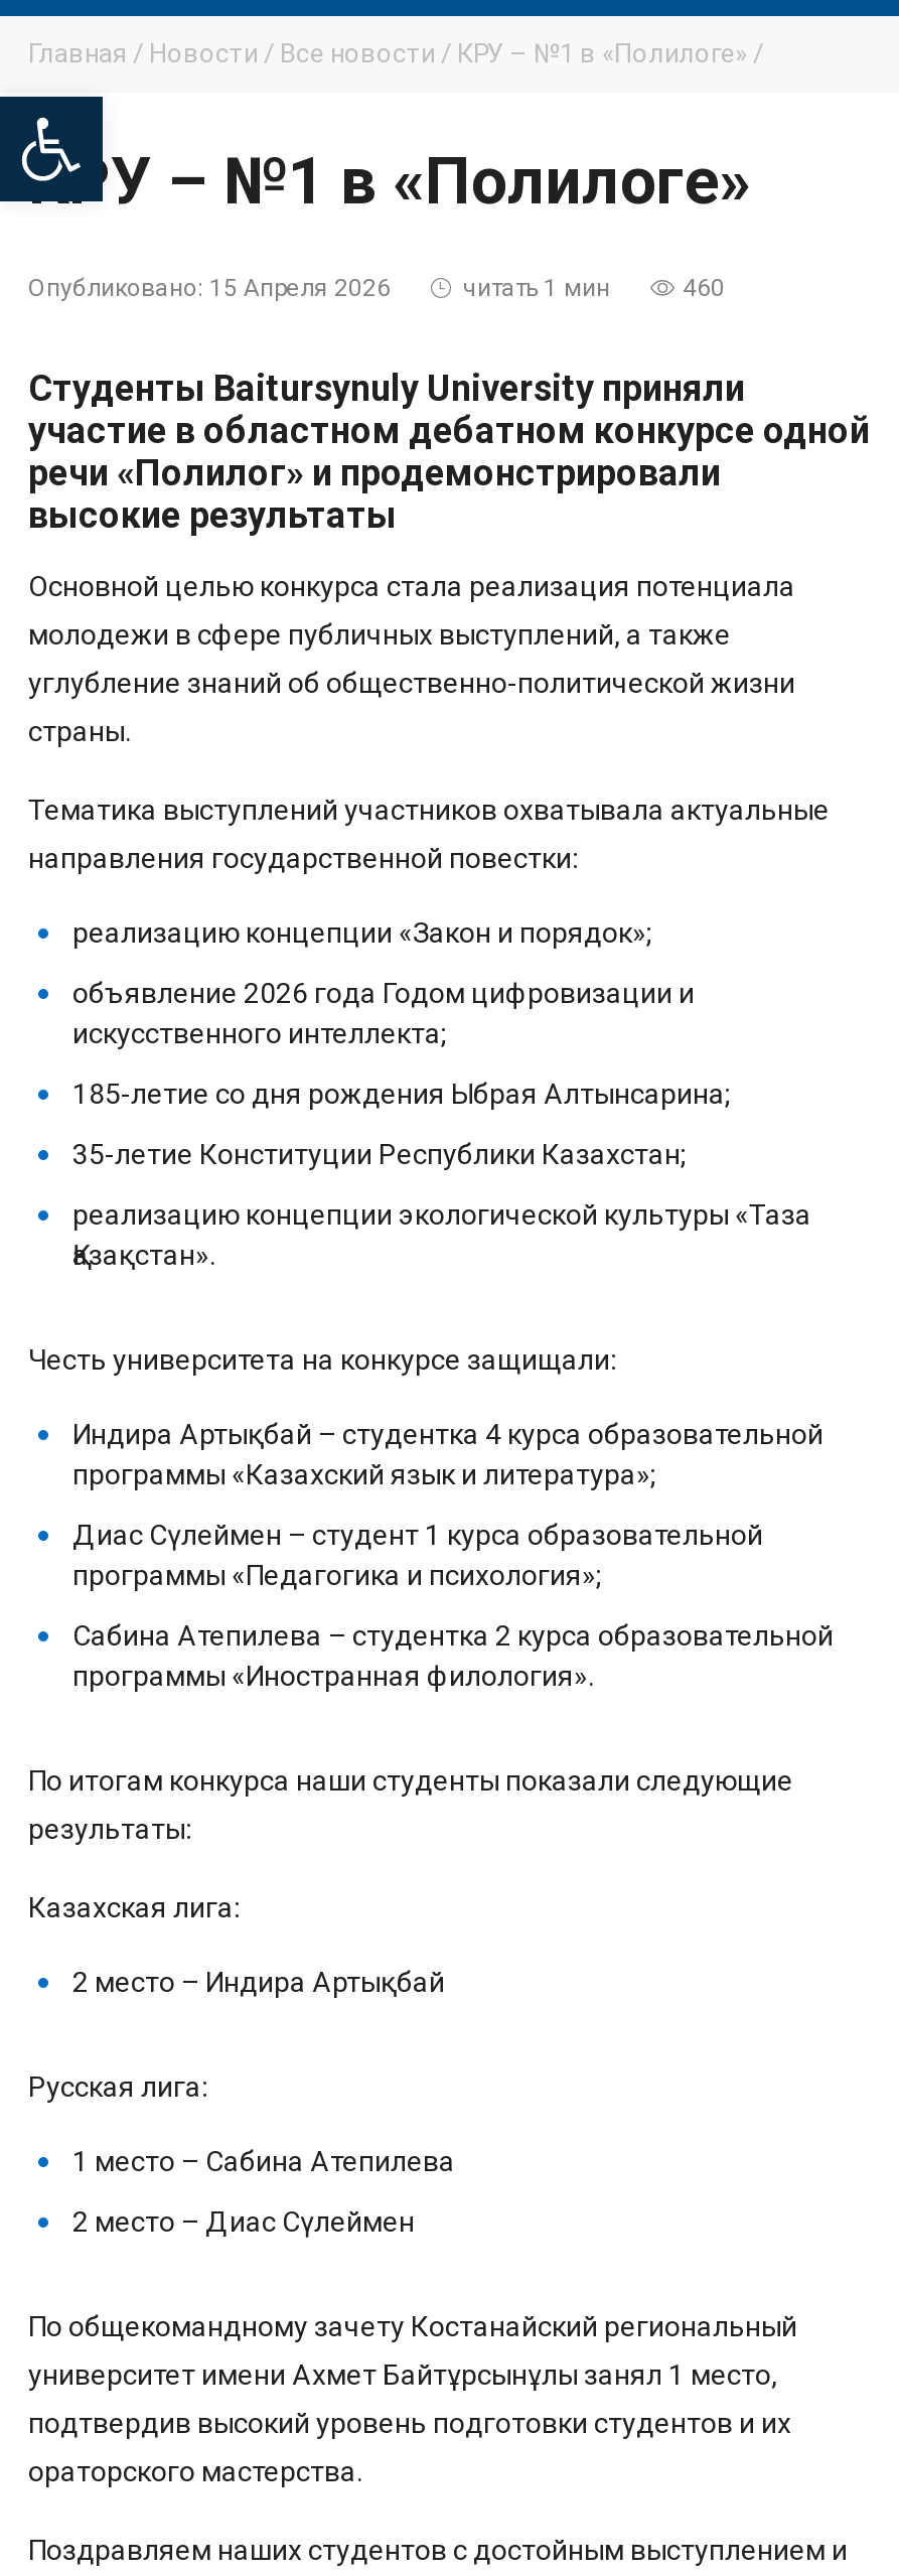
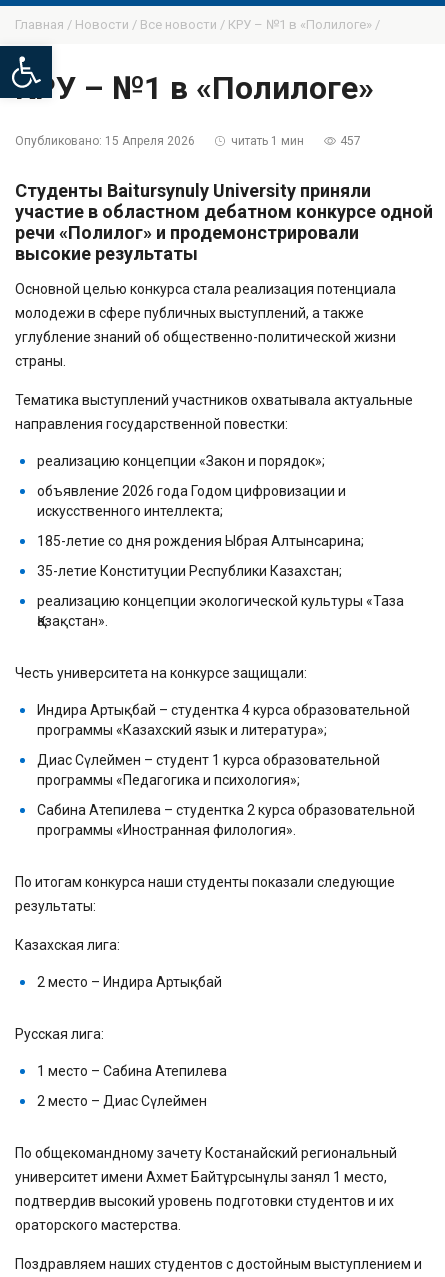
- 460
+ 457
